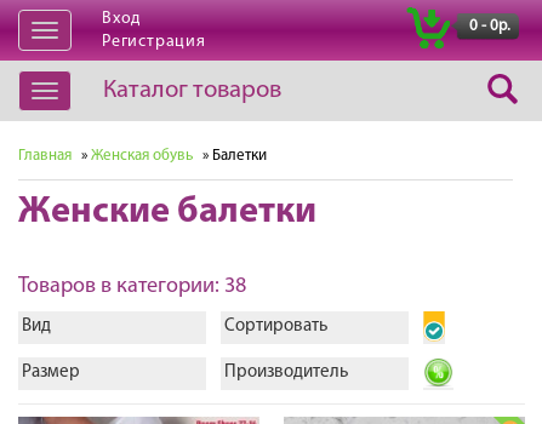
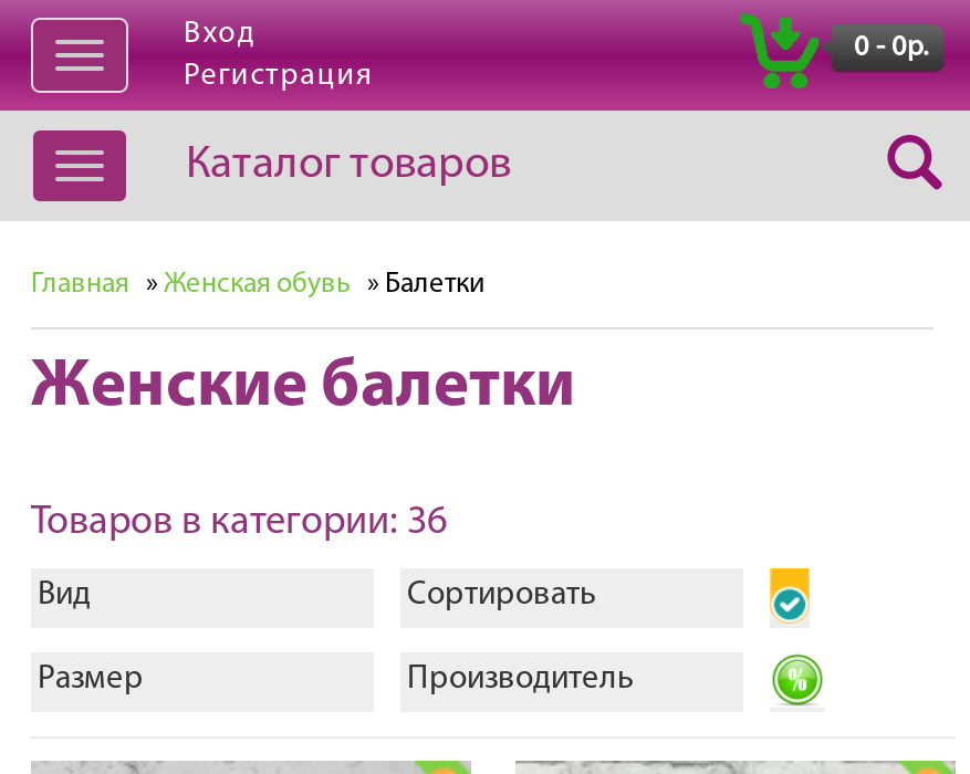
- Товаров в категории: 38
+ Товаров в категории: 36
